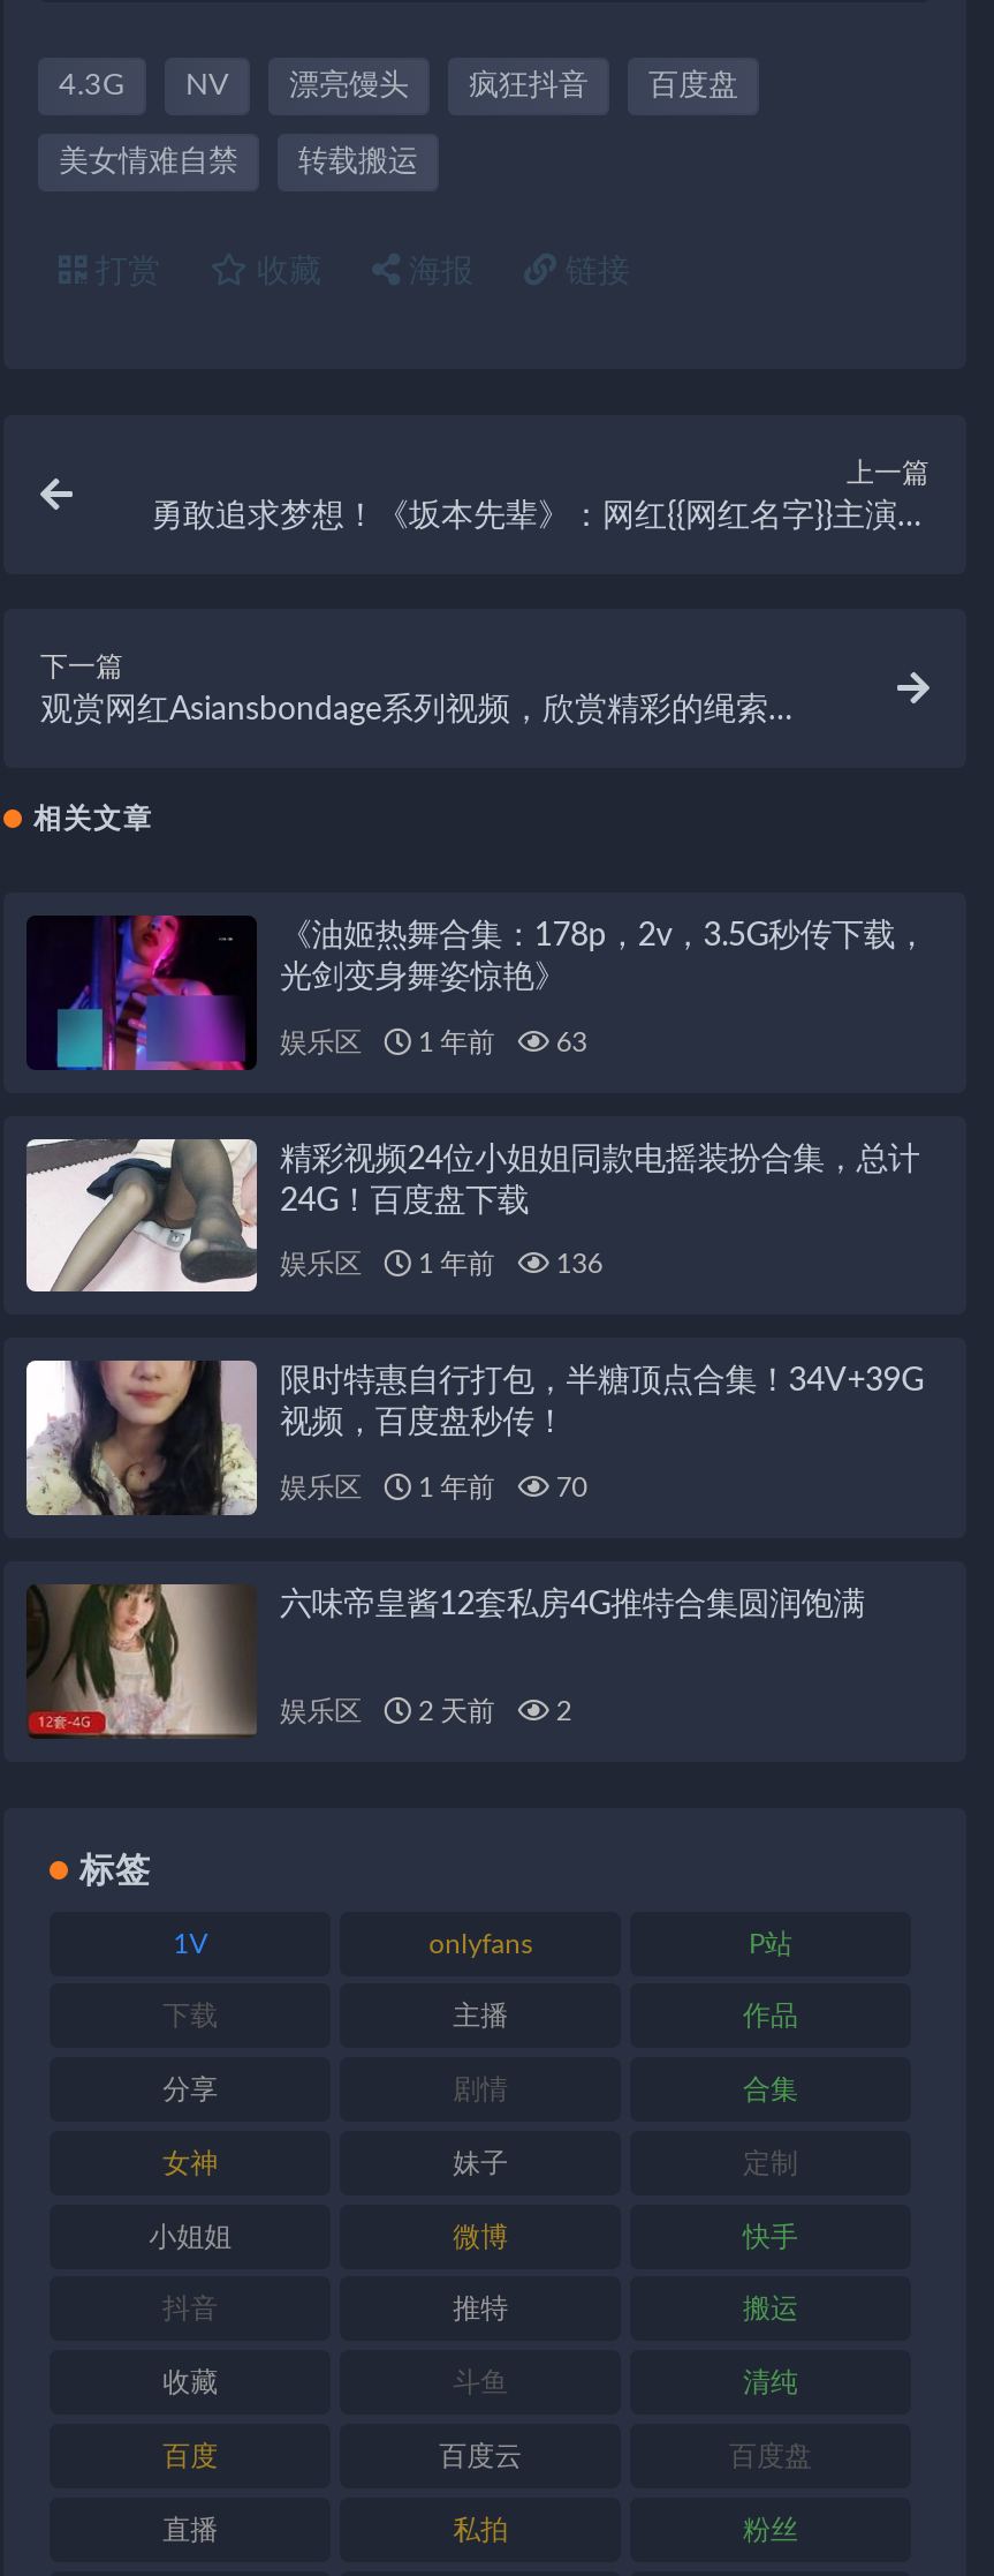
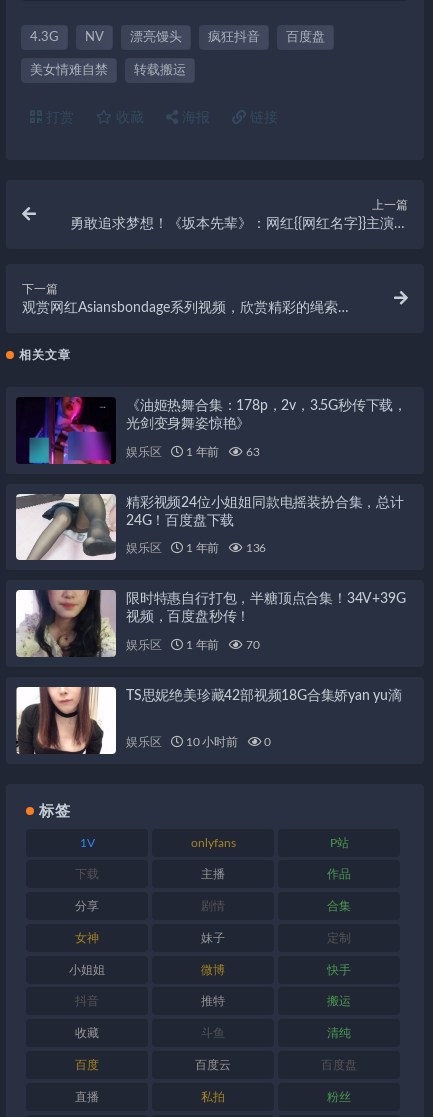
- [image]
- 六味帝皇酱12套私房4G推特合集圆润饱满
+ [image]
+ TS思妮绝美珍藏42部视频18G合集娇yan yu滴

- 2 天前
- 2
+ 10 小时前
+ 0
